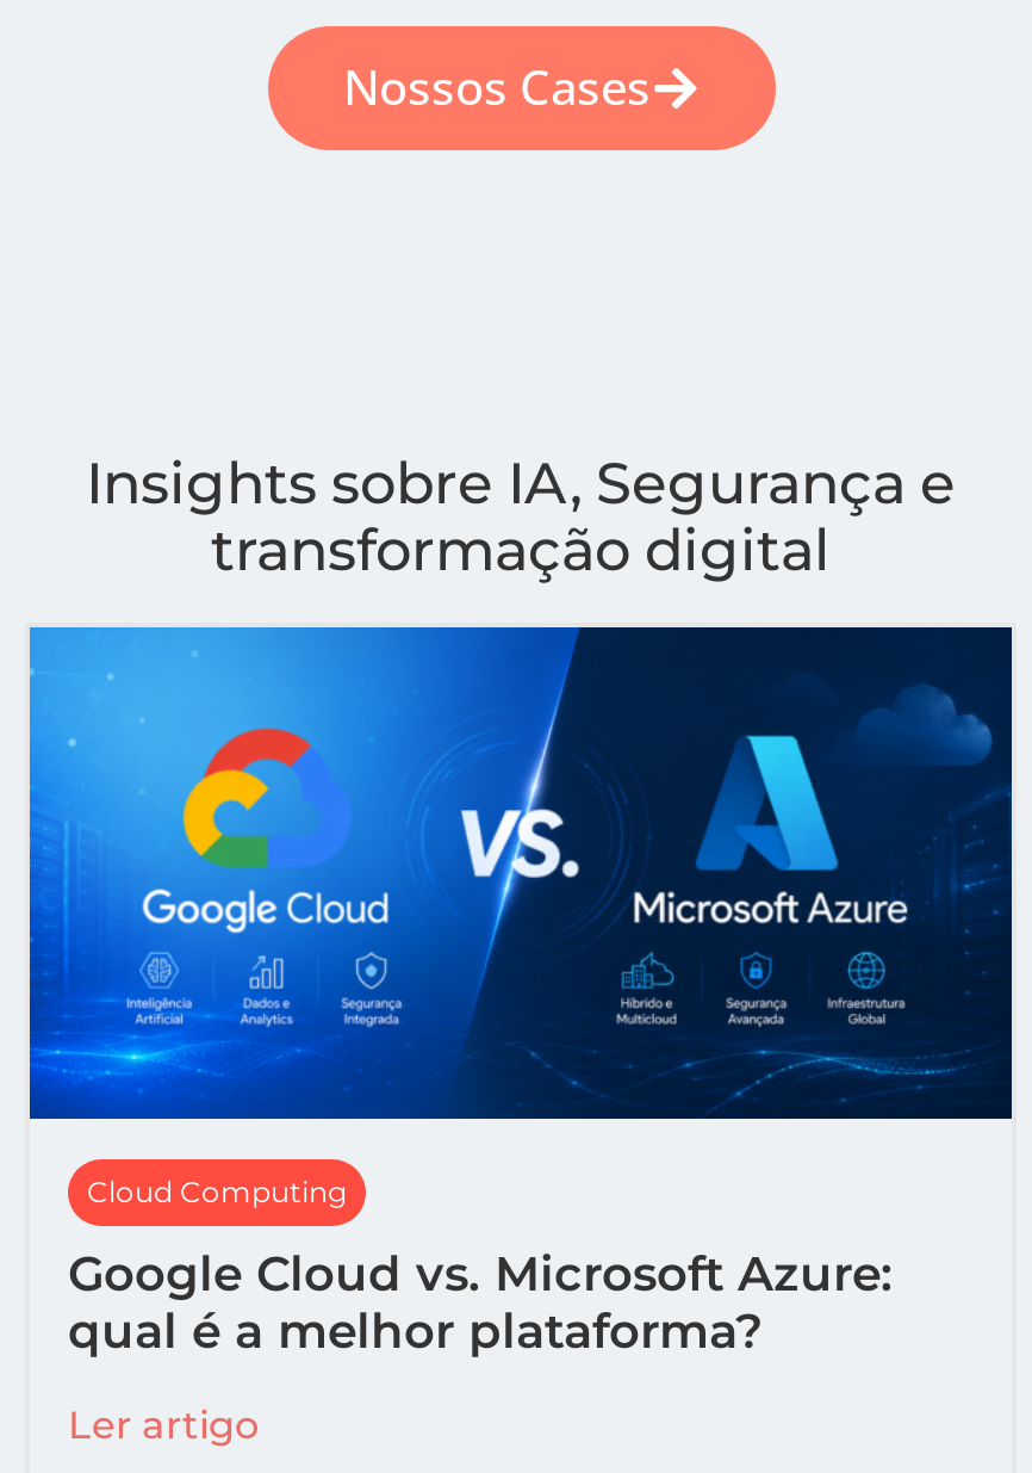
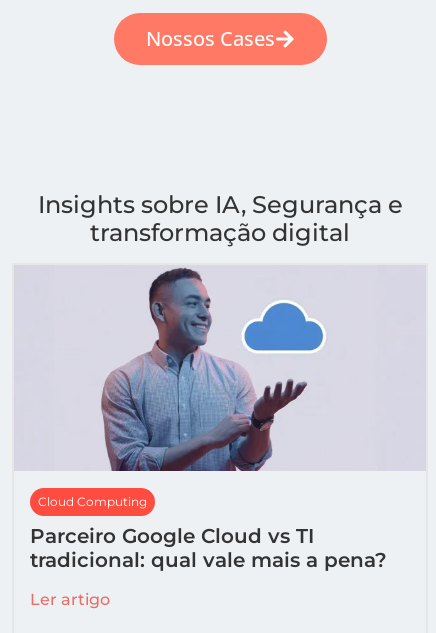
- [image]
+ [image]

- Google Cloud vs. Microsoft Azure:
- qual é a melhor plataforma?
+ Parceiro Google Cloud vs TI
+ tradicional: qual vale mais a pena?
